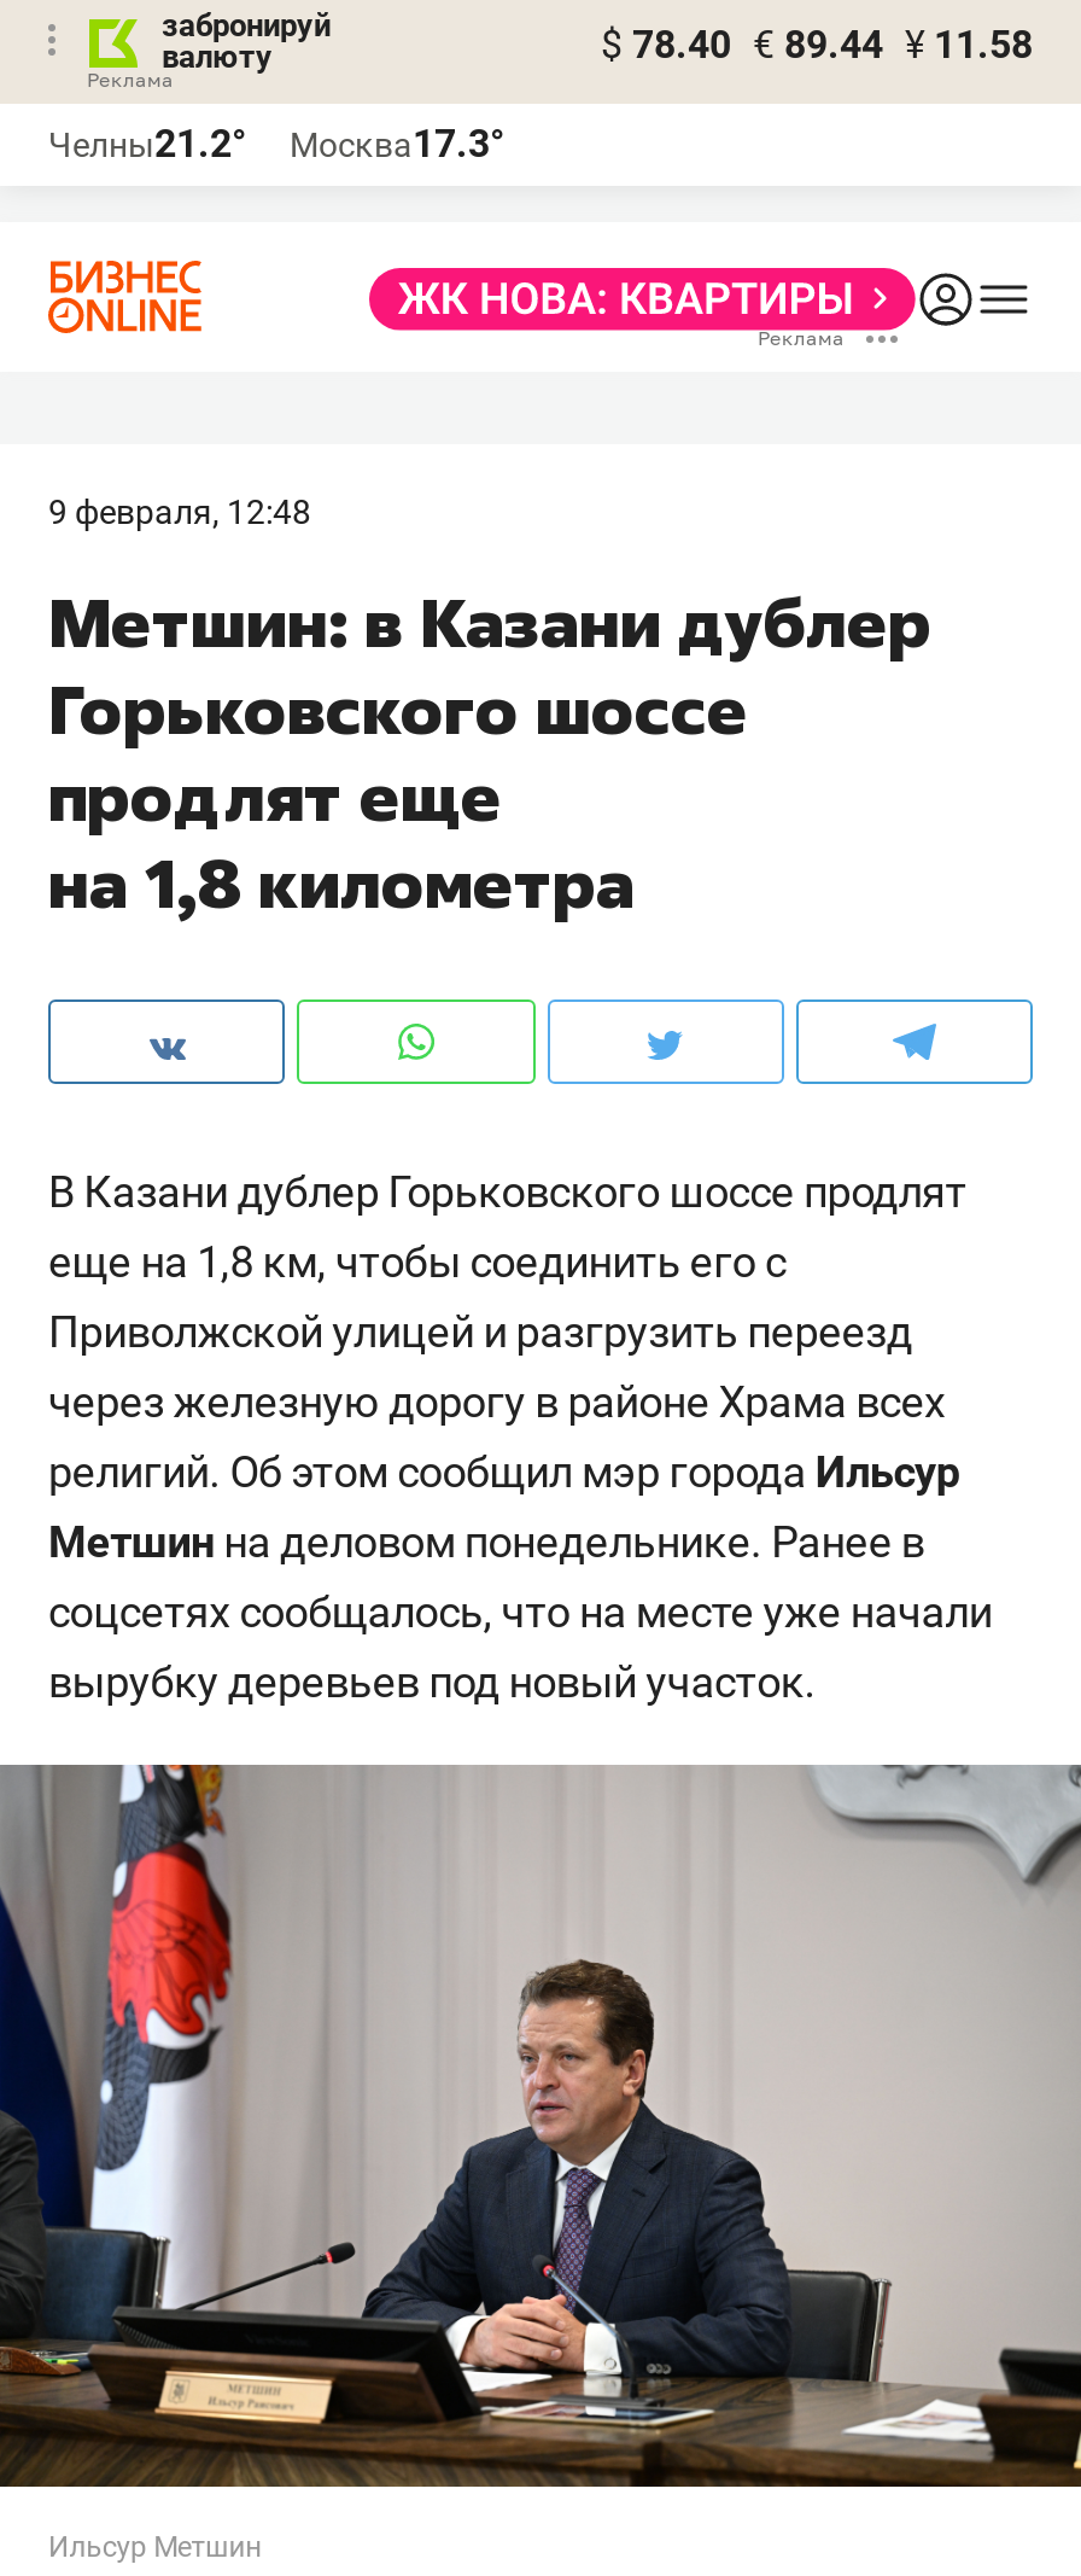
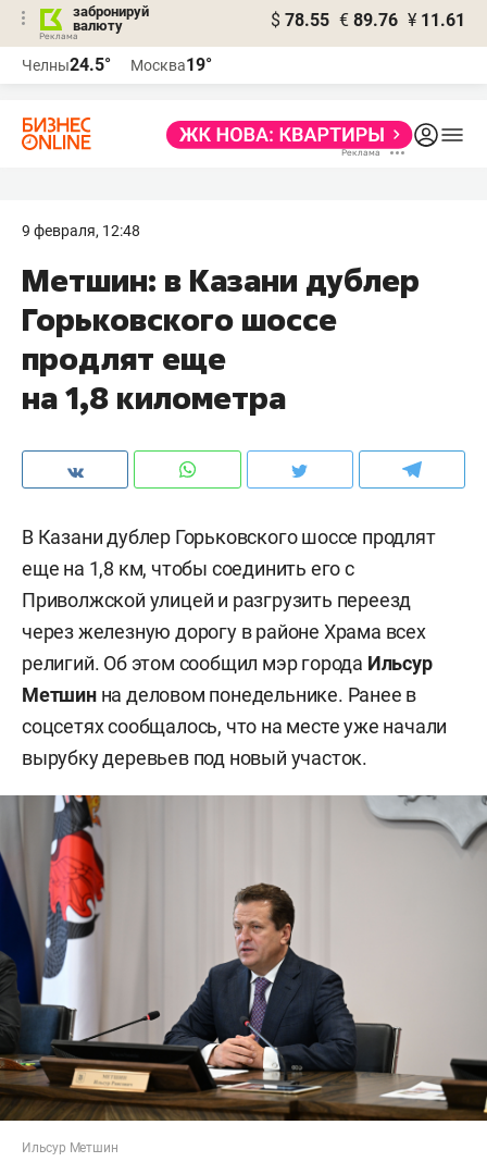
- $ 78.40 € 89.44 ¥ 11.58
+ $ 78.55 € 89.76 ¥ 11.61

- Челны21.2°
+ Челны24.5°

- Москва17.3°
+ Москва19°
